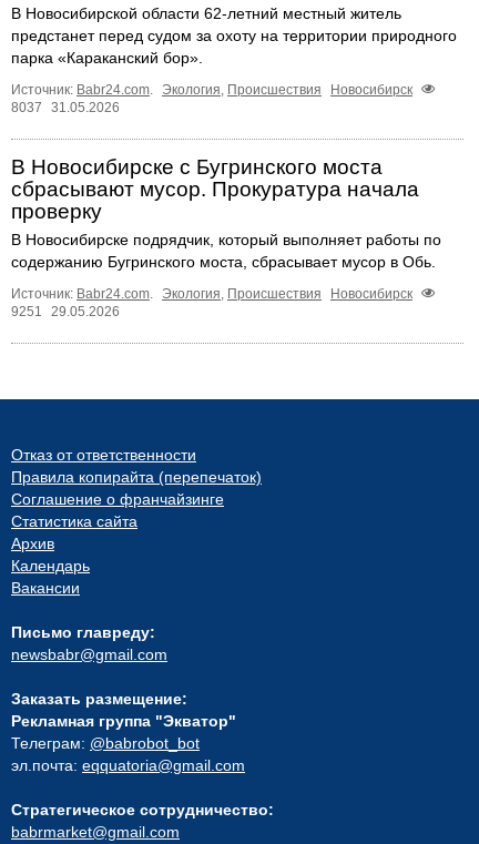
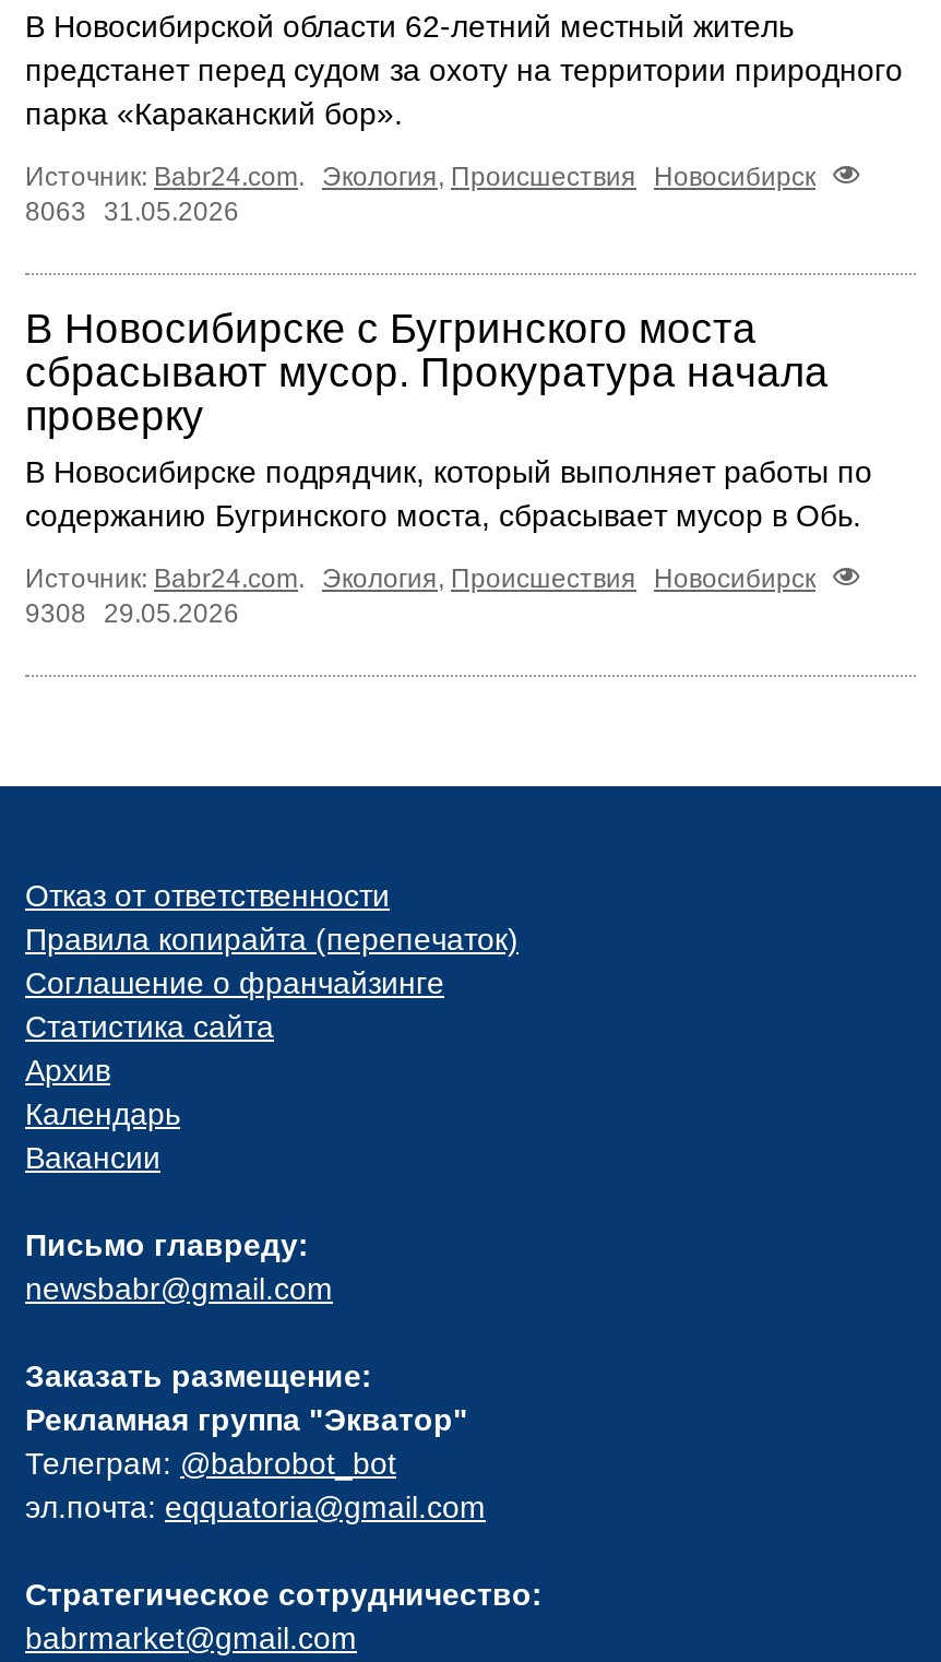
- 8037 31.05.2026
+ 8063 31.05.2026

- 9251 29.05.2026
+ 9308 29.05.2026
